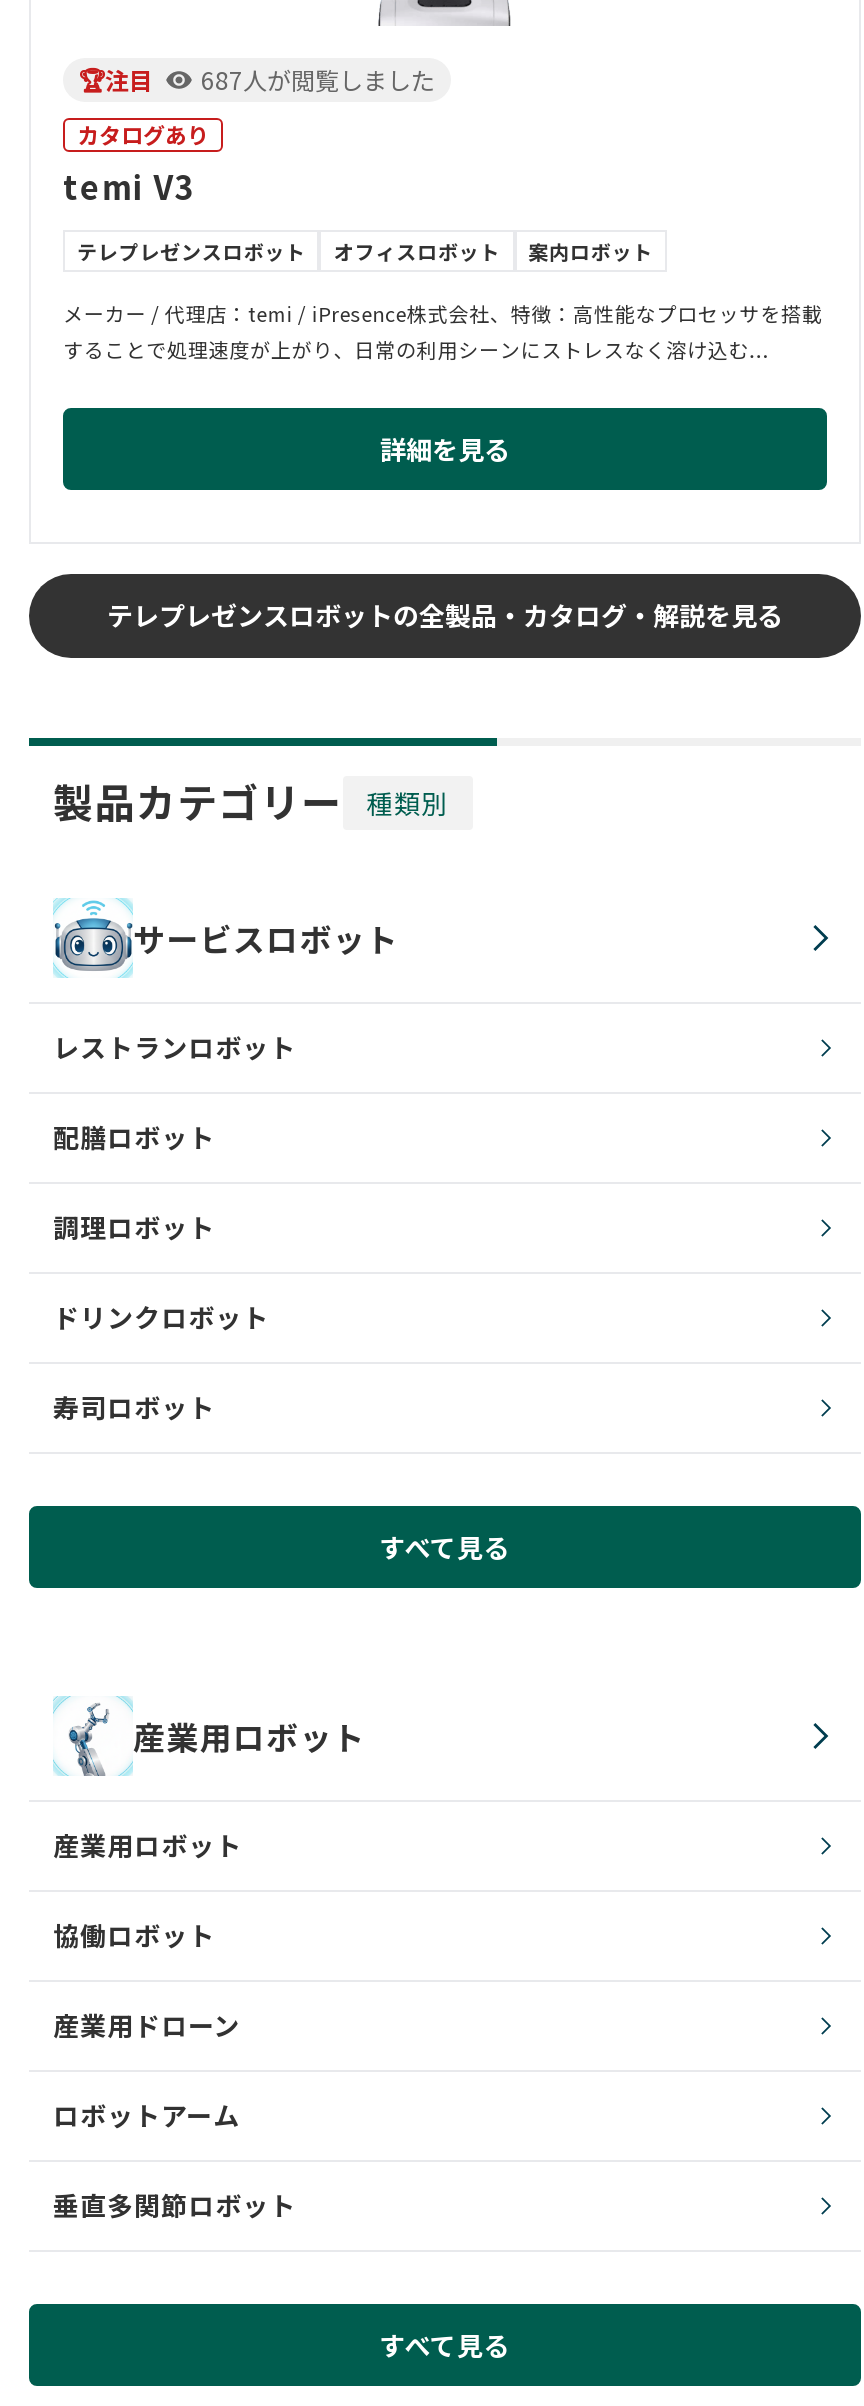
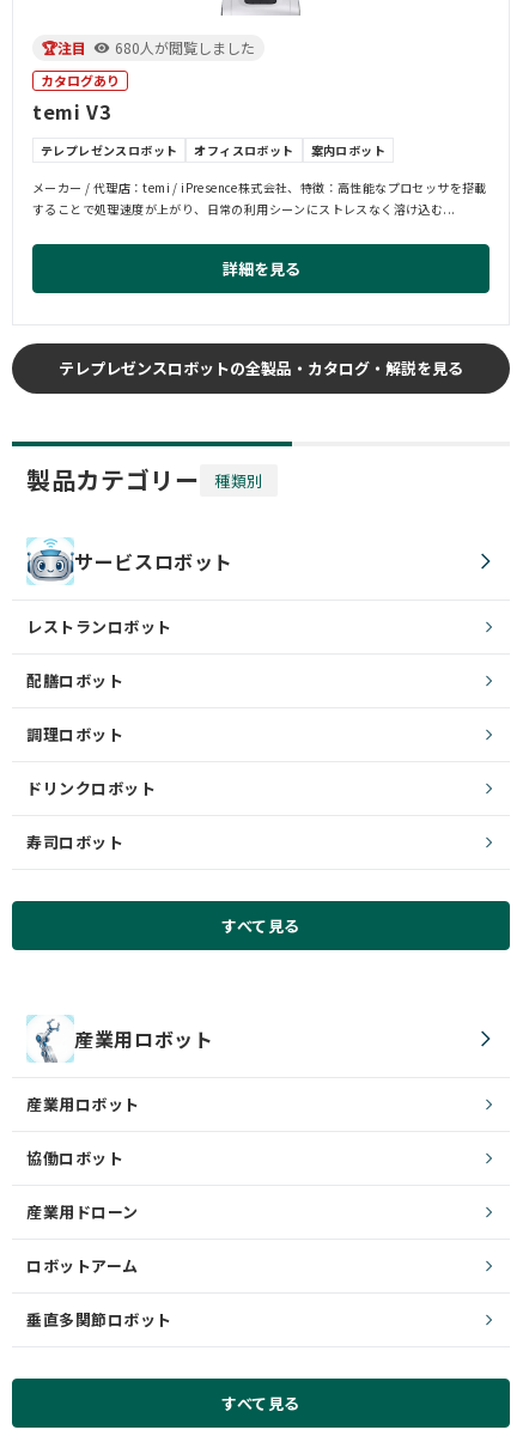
- 687人が閲覧しました
+ 680人が閲覧しました
